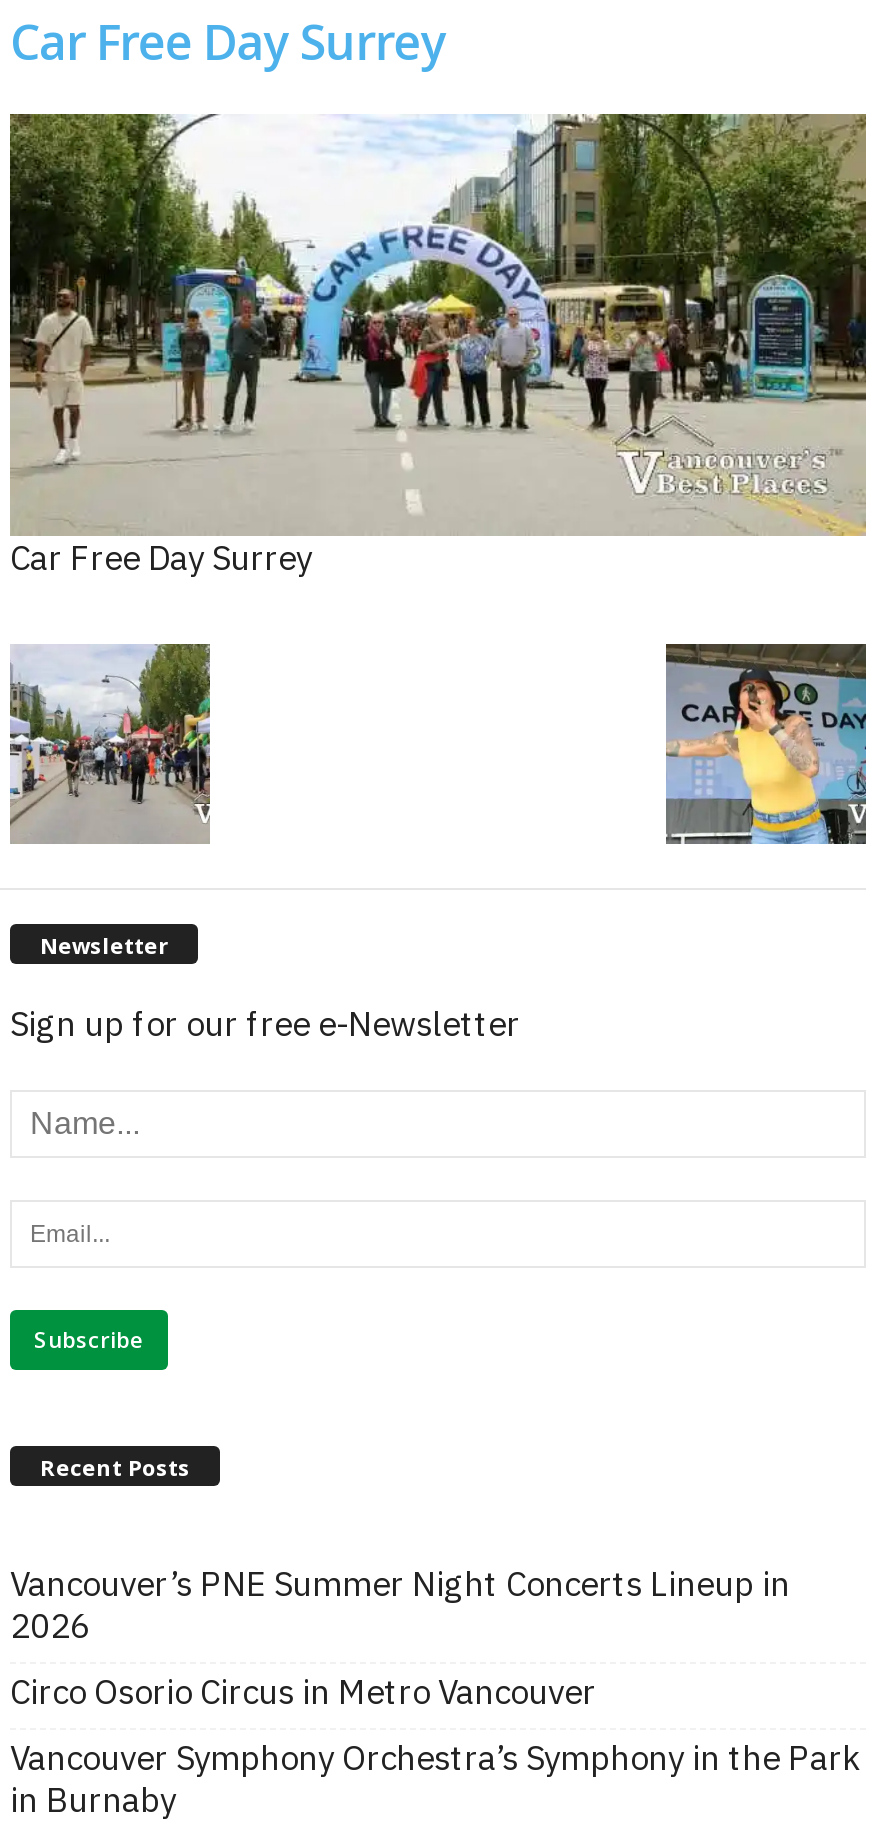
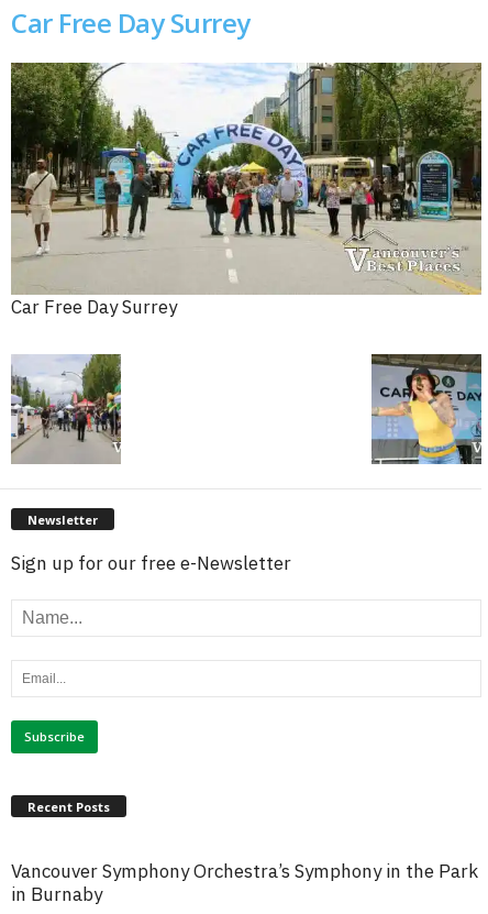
- Vancouver’s PNE Summer Night Concerts Lineup in
- 2026
- Circo Osorio Circus in Metro Vancouver
